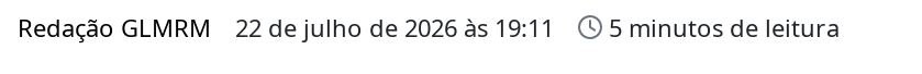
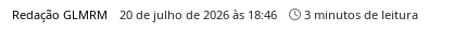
- 22 de julho de 2026 às 19:11
- 5 minutos de leitura
+ 20 de julho de 2026 às 18:46
+ 3 minutos de leitura
